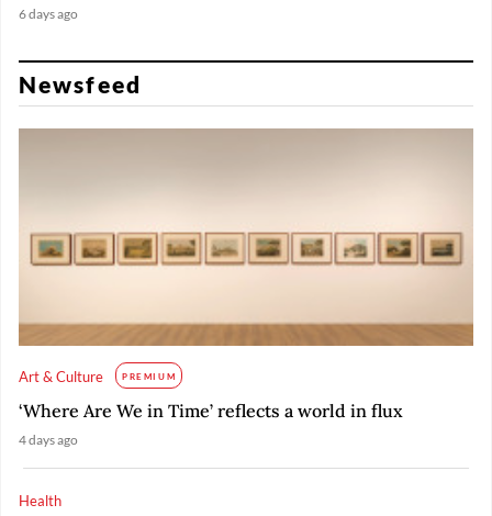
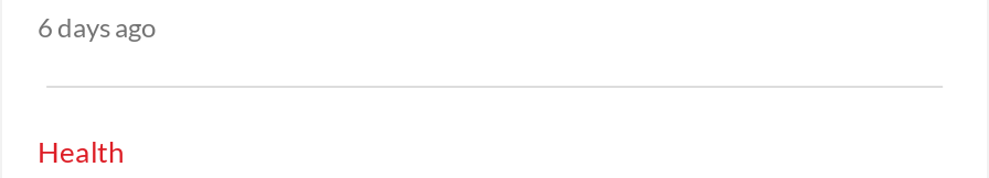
- Newsfeed

- [image]
- Art & Culture
- PREMIUM
- ‘Where Are We in Time’ reflects a world in flux
- 4 days ago
